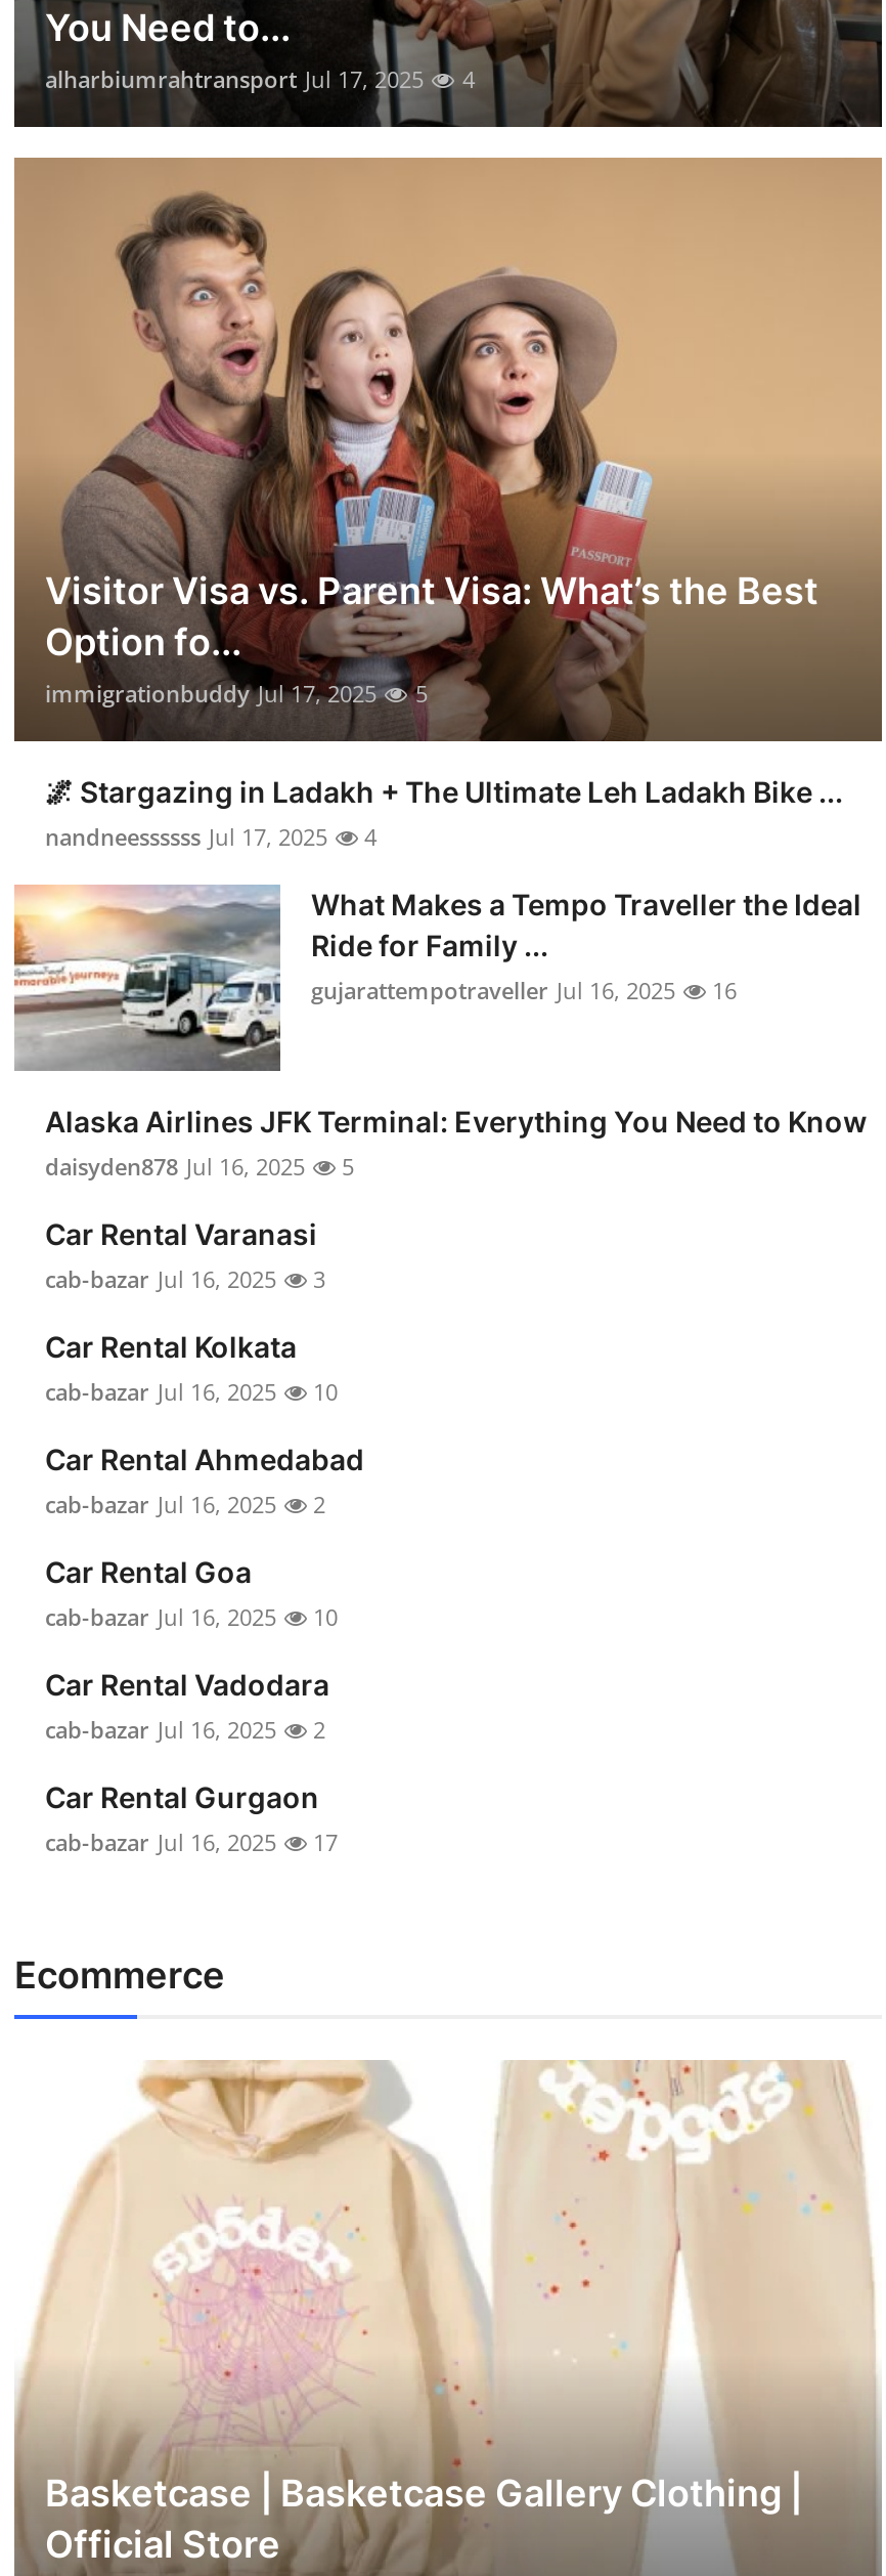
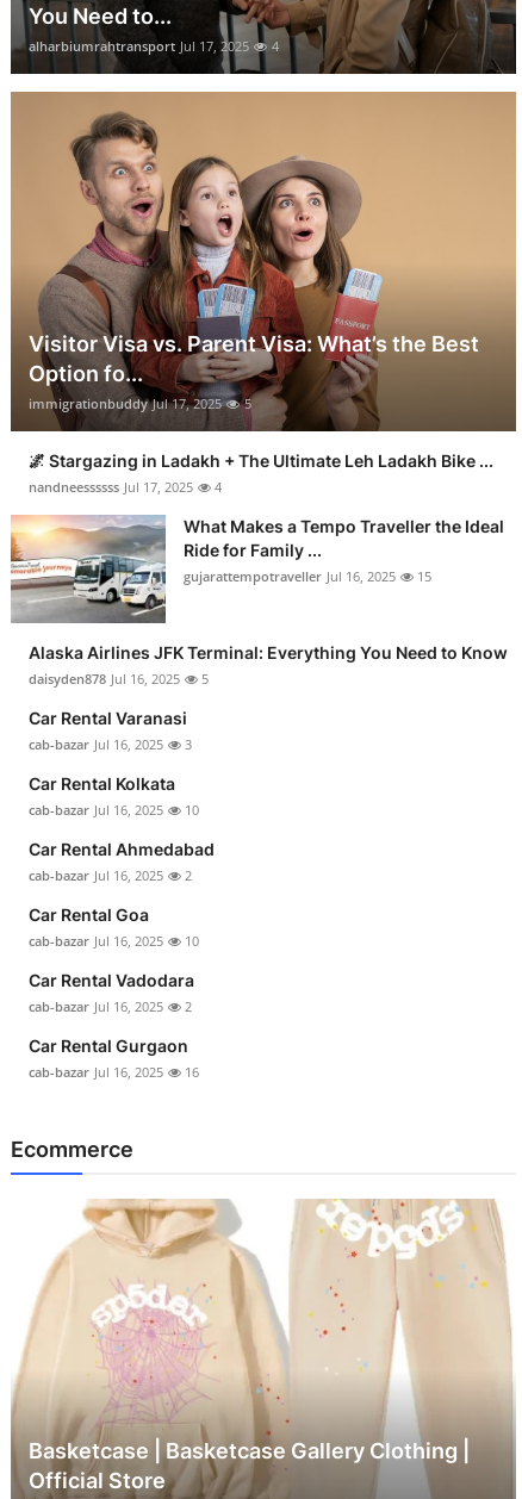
- gujarattempotraveller Jul 16, 2025 16
+ gujarattempotraveller Jul 16, 2025 15

- cab-bazar Jul 16, 2025 17
+ cab-bazar Jul 16, 2025 16
